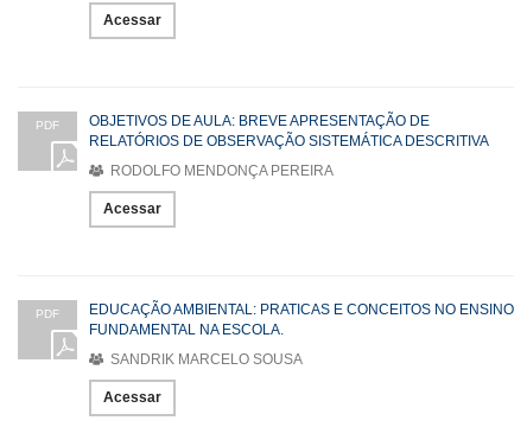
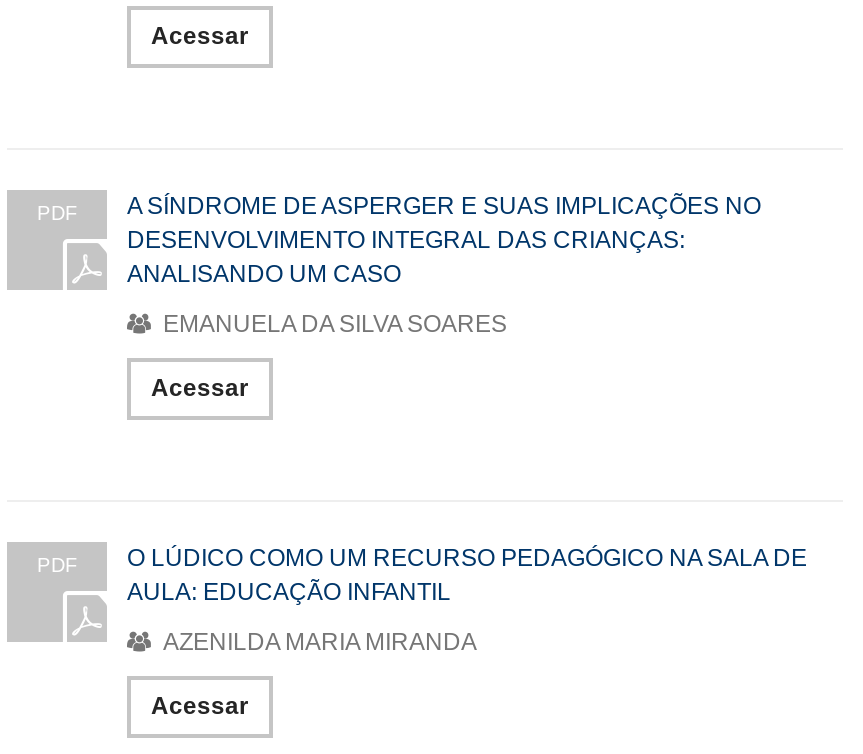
- OBJETIVOS DE AULA: BREVE APRESENTAÇÃO DE
- RELATÓRIOS DE OBSERVAÇÃO SISTEMÁTICA DESCRITIVA
+ A SÍNDROME DE ASPERGER E SUAS IMPLICAÇÕES NO
+ DESENVOLVIMENTO INTEGRAL DAS CRIANÇAS:
+ ANALISANDO UM CASO

- RODOLFO MENDONÇA PEREIRA
+ EMANUELA DA SILVA SOARES

- EDUCAÇÃO AMBIENTAL: PRATICAS E CONCEITOS NO ENSINO
- FUNDAMENTAL NA ESCOLA.
+ O LÚDICO COMO UM RECURSO PEDAGÓGICO NA SALA DE
+ AULA: EDUCAÇÃO INFANTIL

- SANDRIK MARCELO SOUSA
+ AZENILDA MARIA MIRANDA
